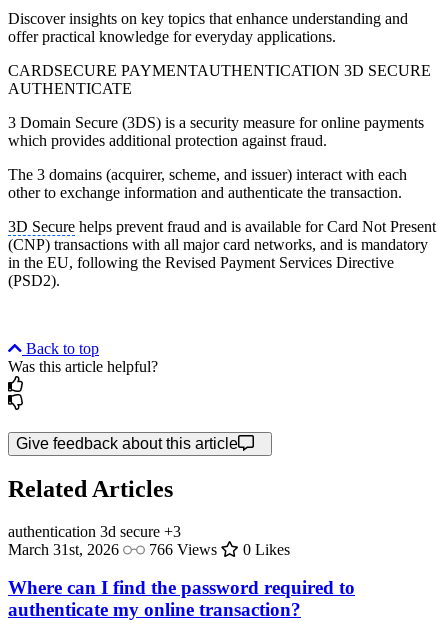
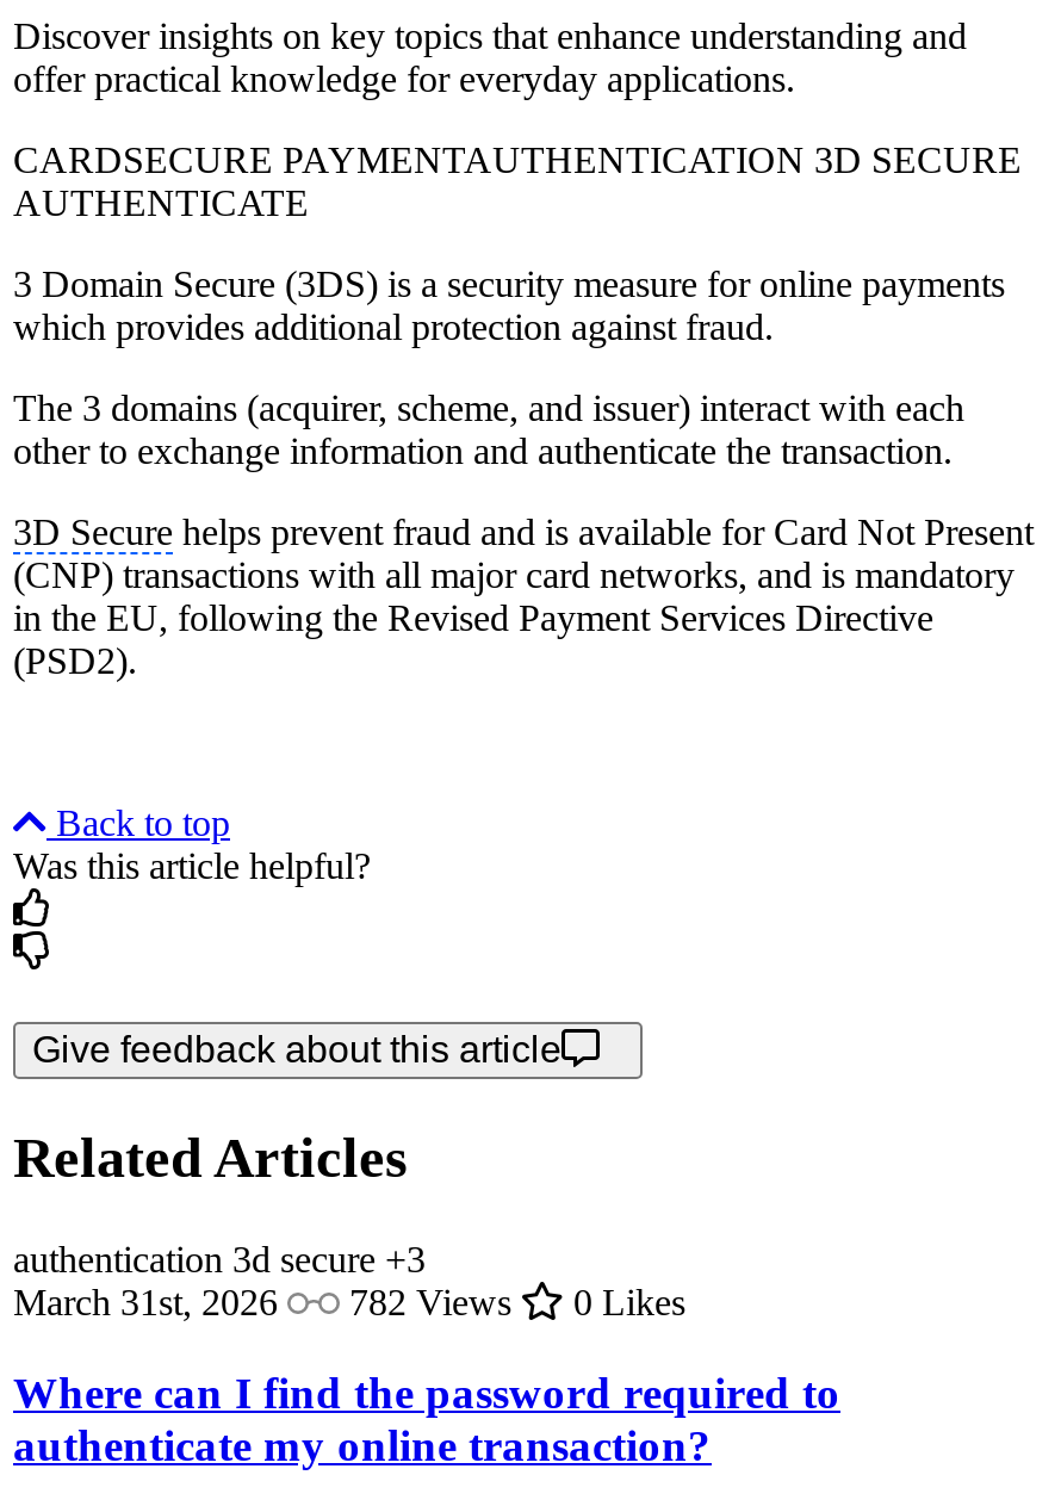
- March 31st, 2026 766 Views 0 Likes
+ March 31st, 2026 782 Views 0 Likes
